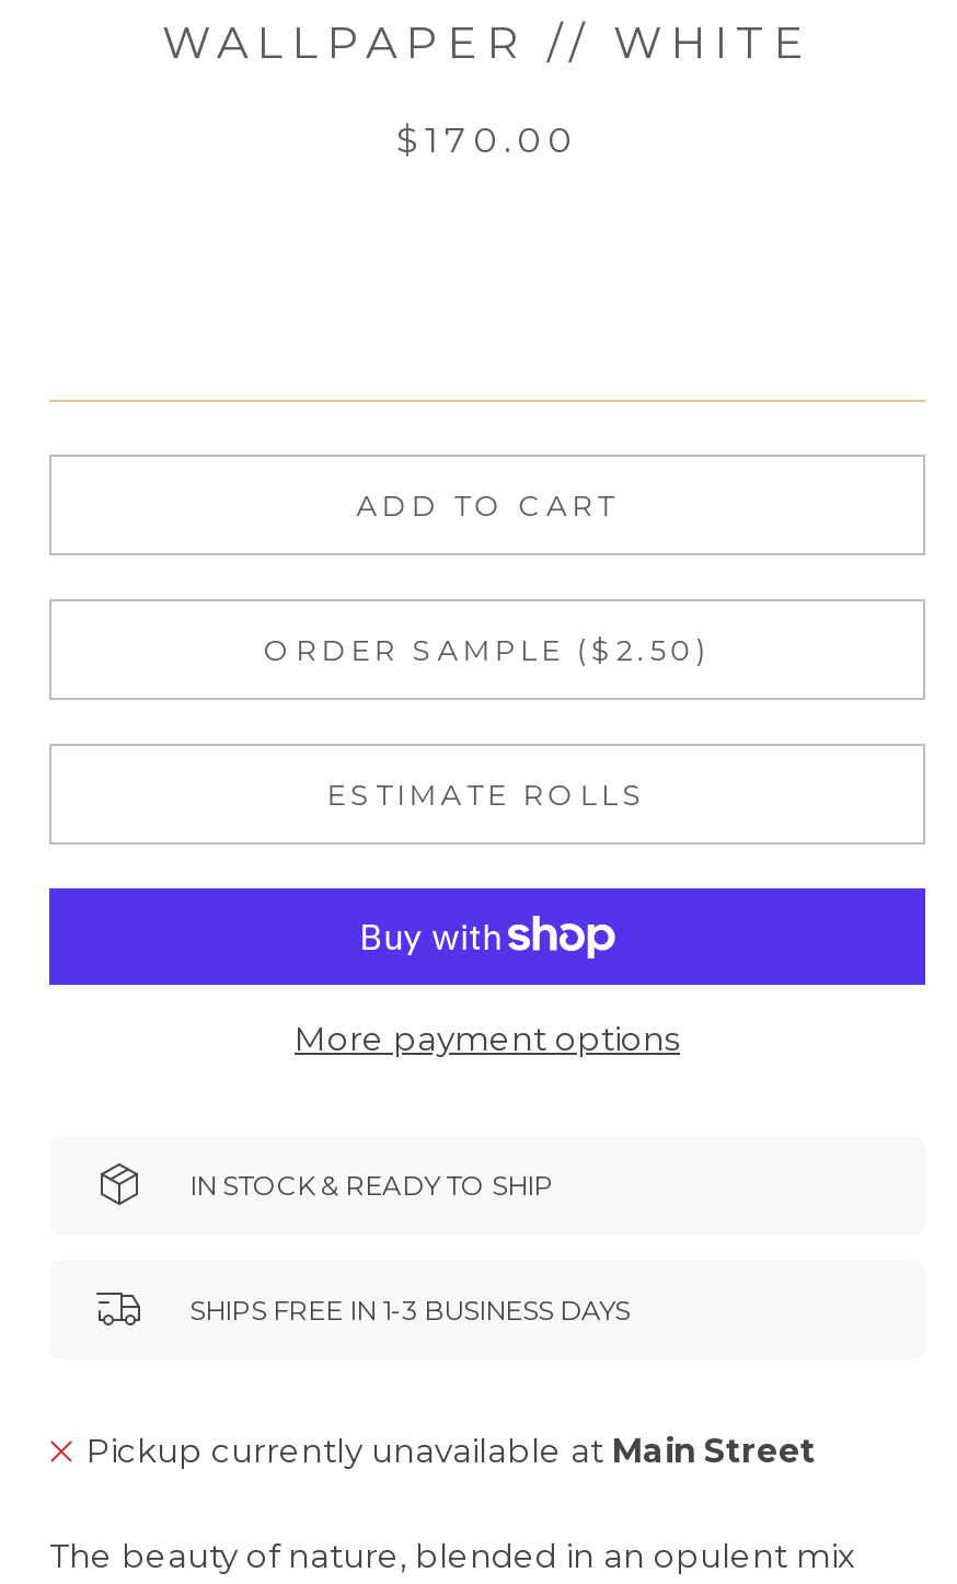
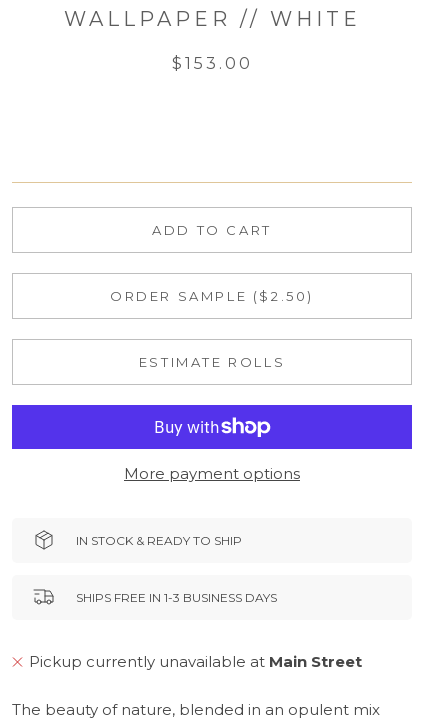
- $170.00
+ $153.00
